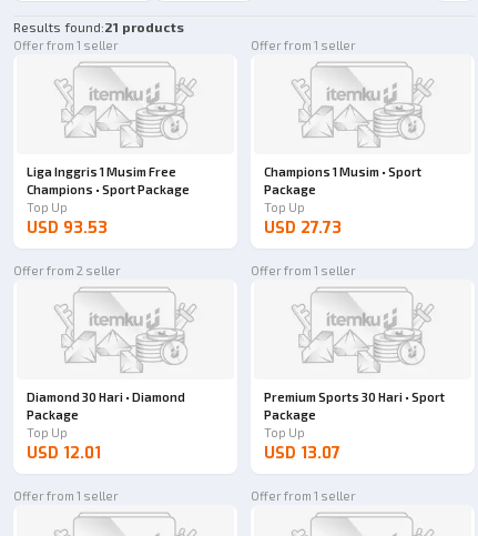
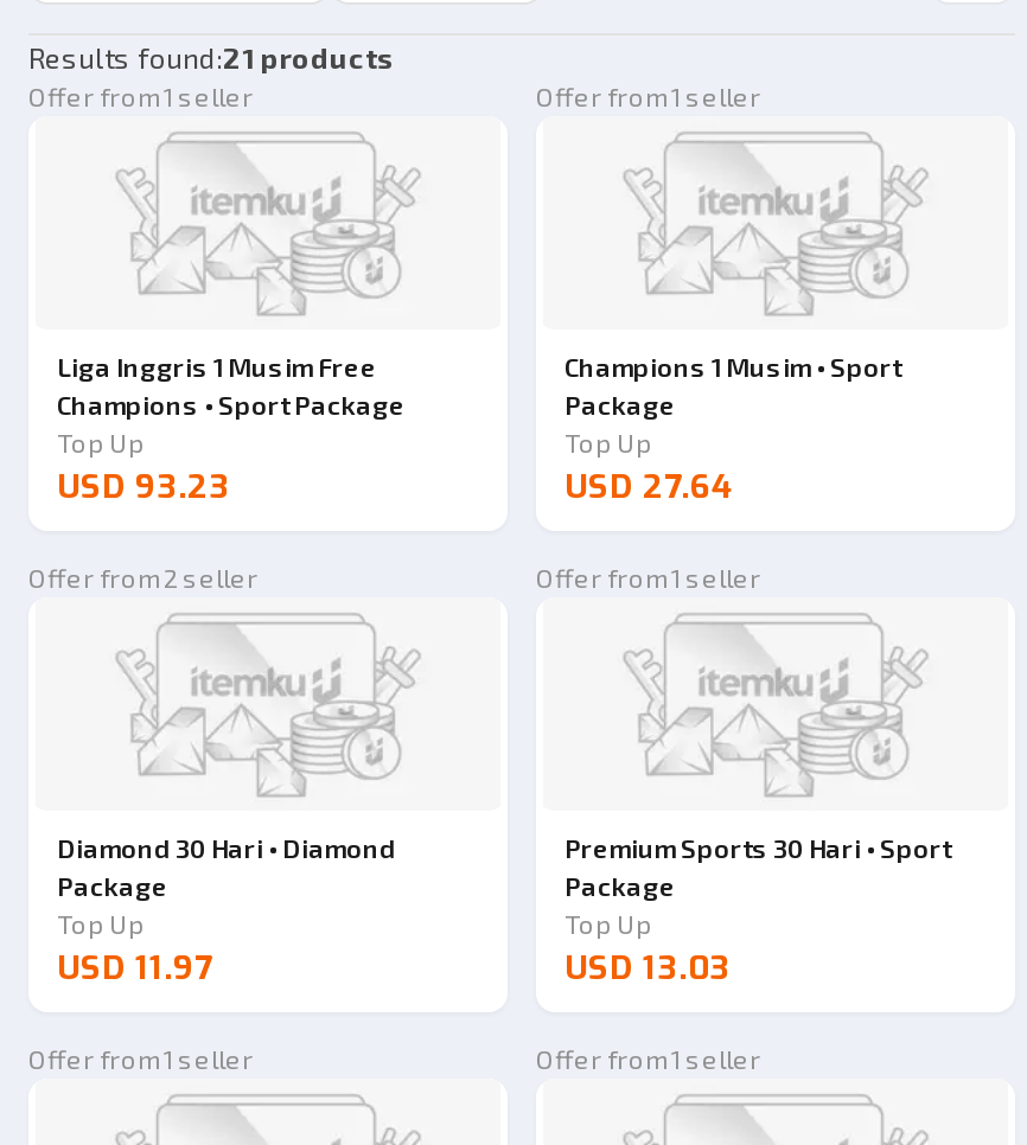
- USD 93.53
+ USD 93.23

- USD 27.73
+ USD 27.64

- USD 12.01
+ USD 11.97

- USD 13.07
+ USD 13.03
